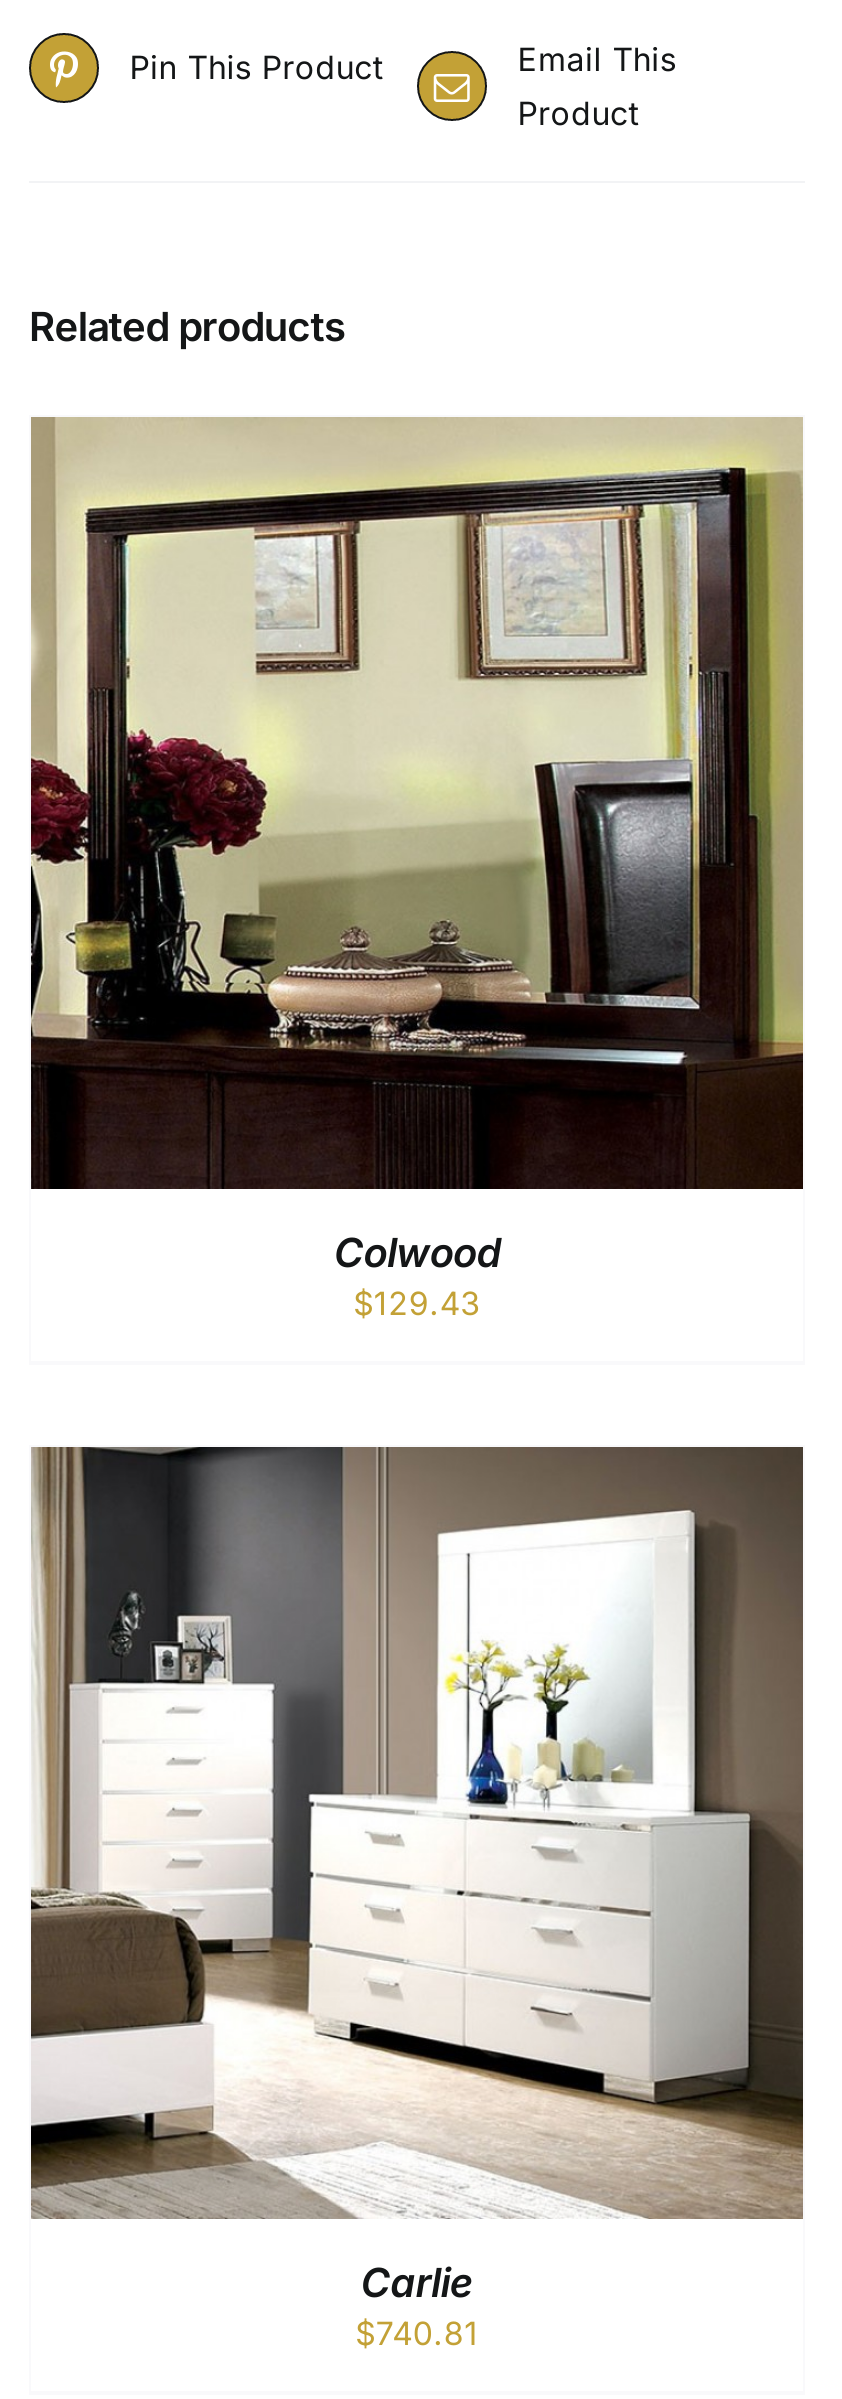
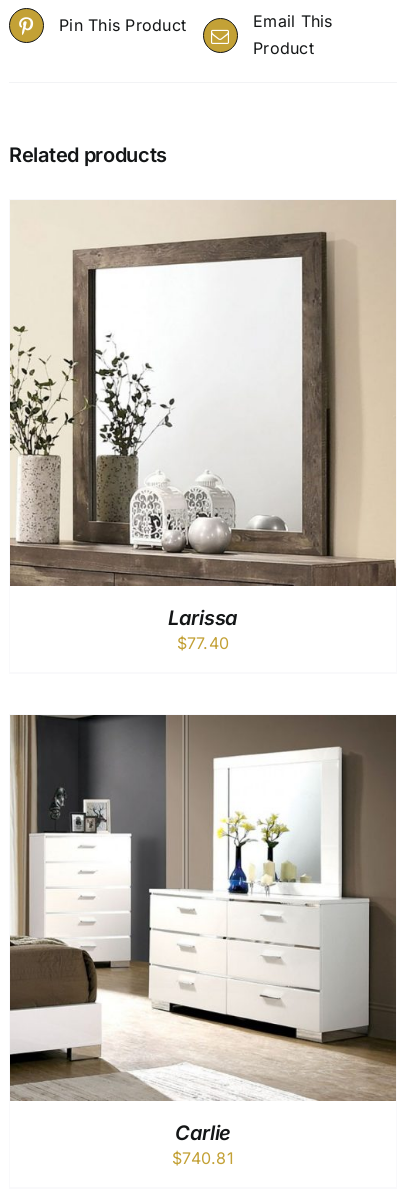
- [image]
- Colwood
- $129.43
+ [image]
+ Larissa
+ $77.40
